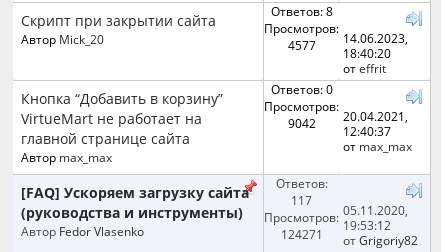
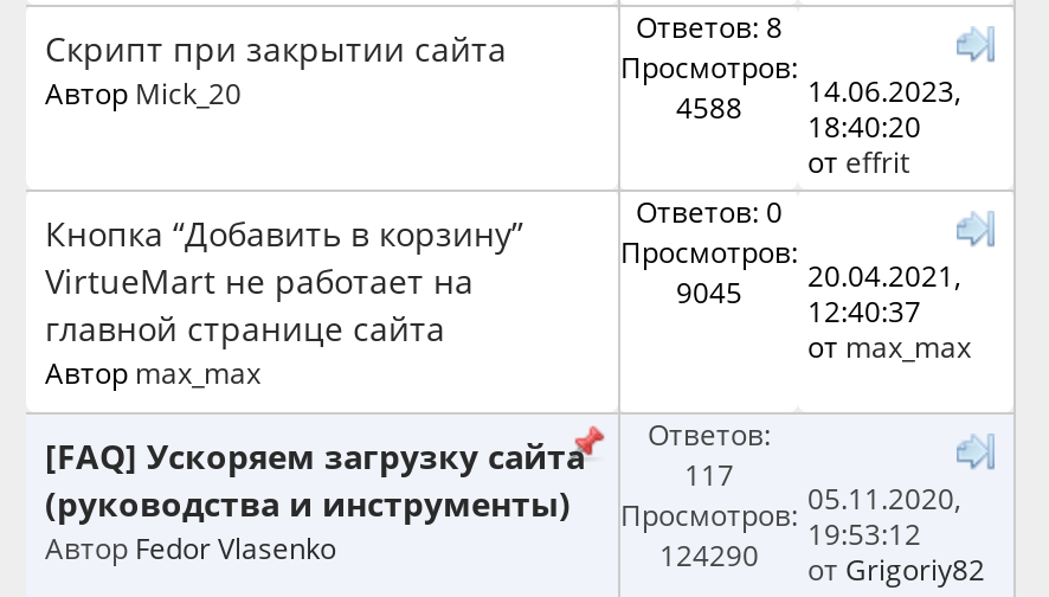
- 4577 14.06.2023, 18:40:20
+ 4588 14.06.2023, 18:40:20

- 9042 20.04.2021,
+ 9045 20.04.2021,

- 124271 от Grigoriy82
+ 124290 от Grigoriy82
